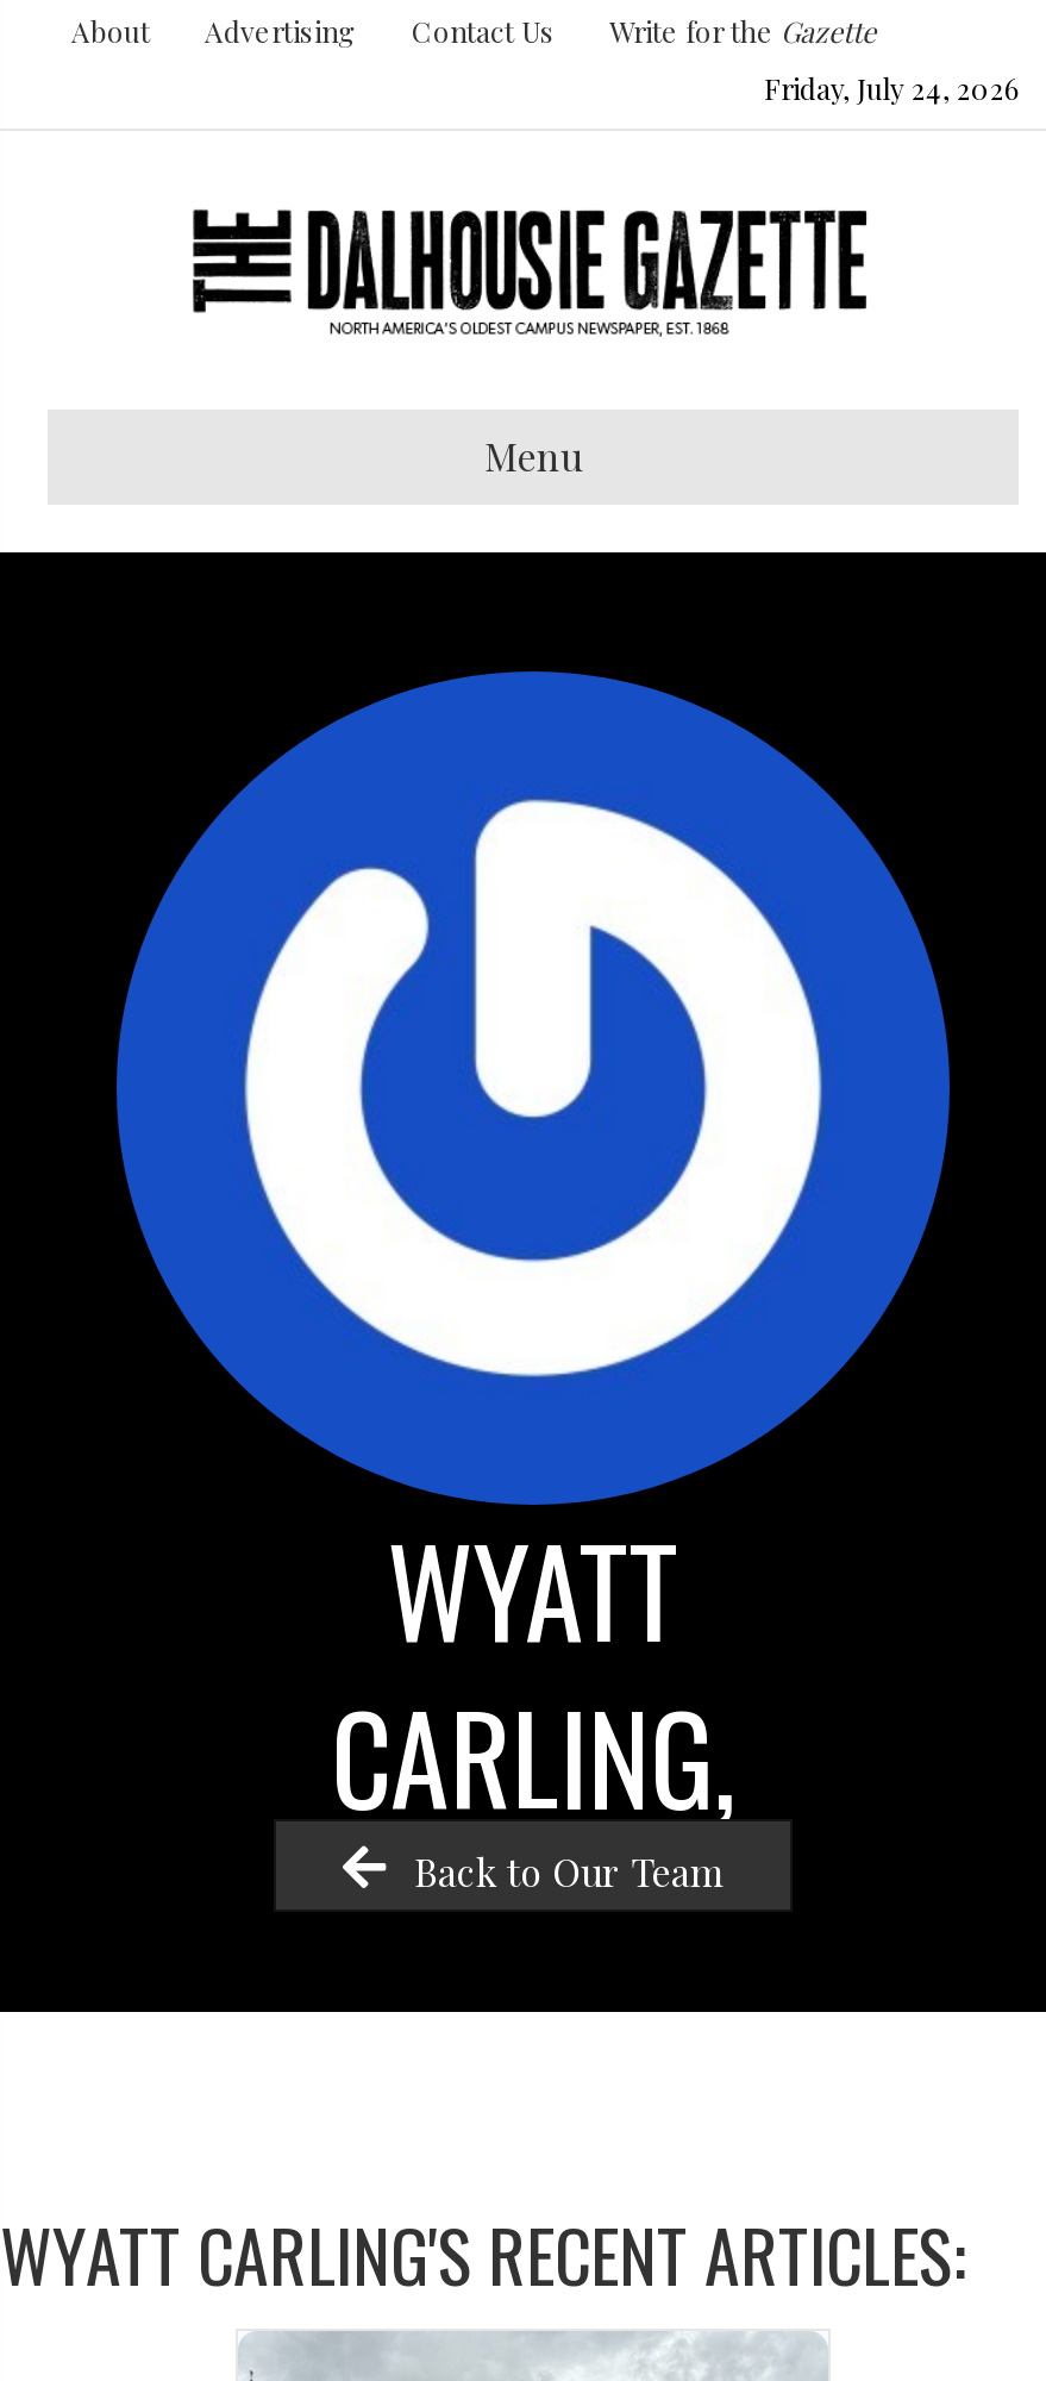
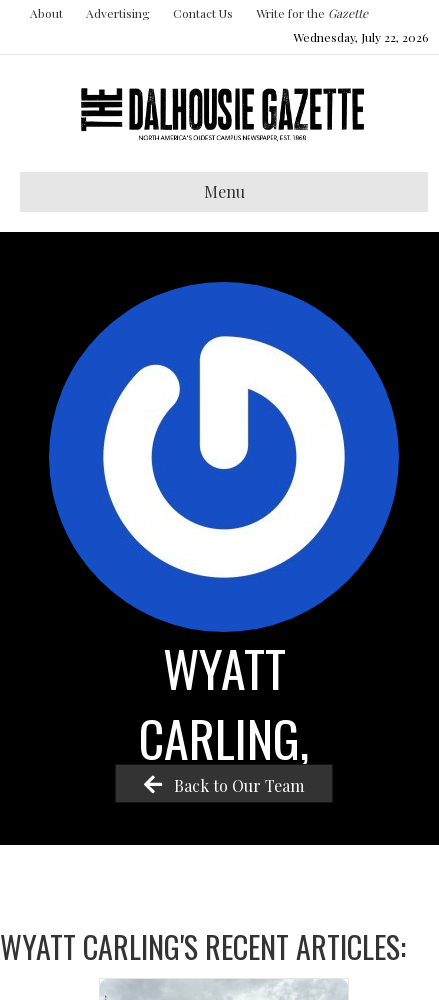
- Friday, July 24, 2026
+ Wednesday, July 22, 2026
